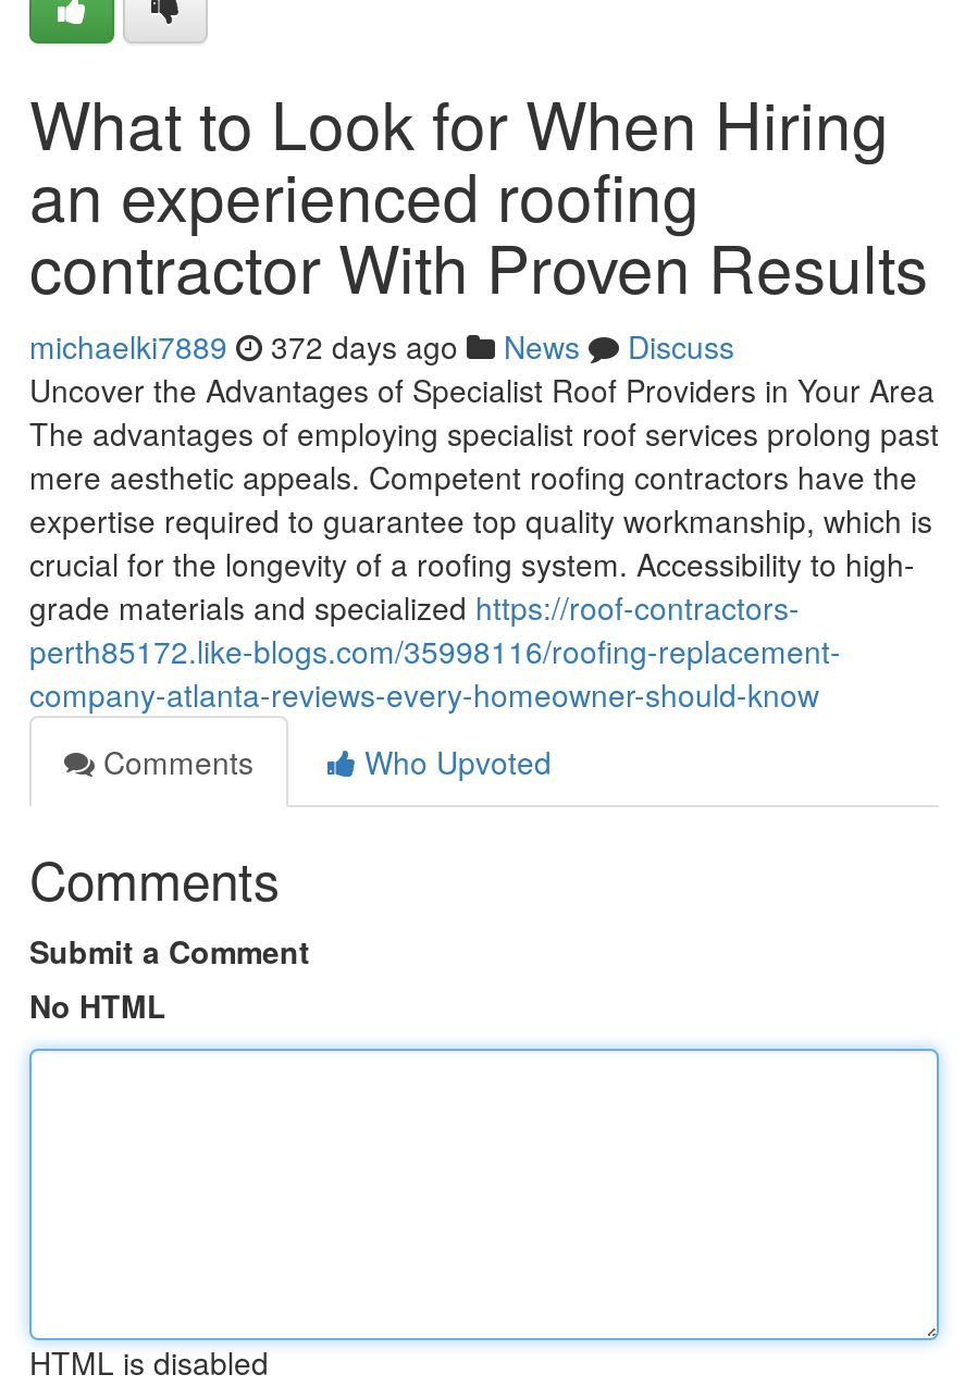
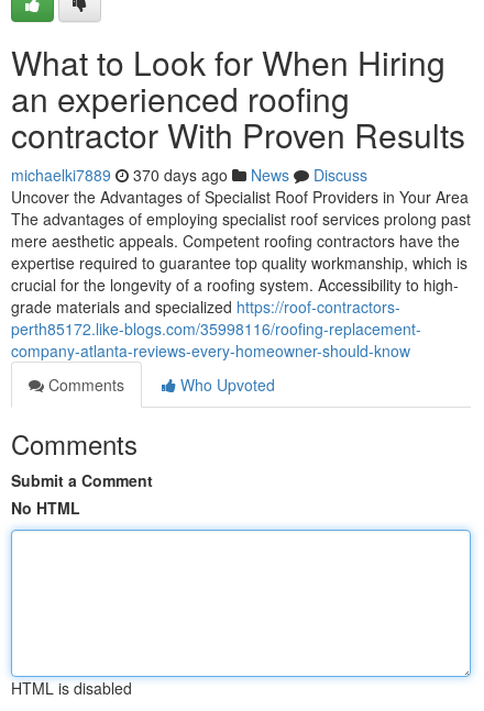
- michaelki7889 372 days ago News Discuss
+ michaelki7889 370 days ago News Discuss
